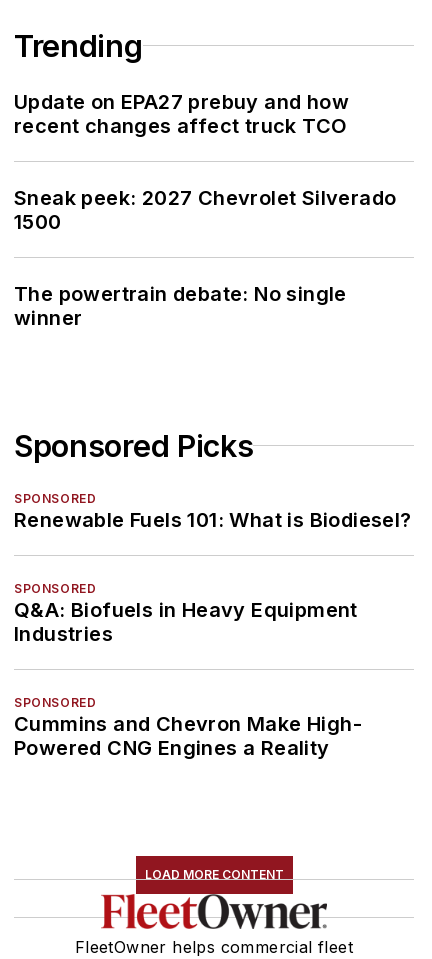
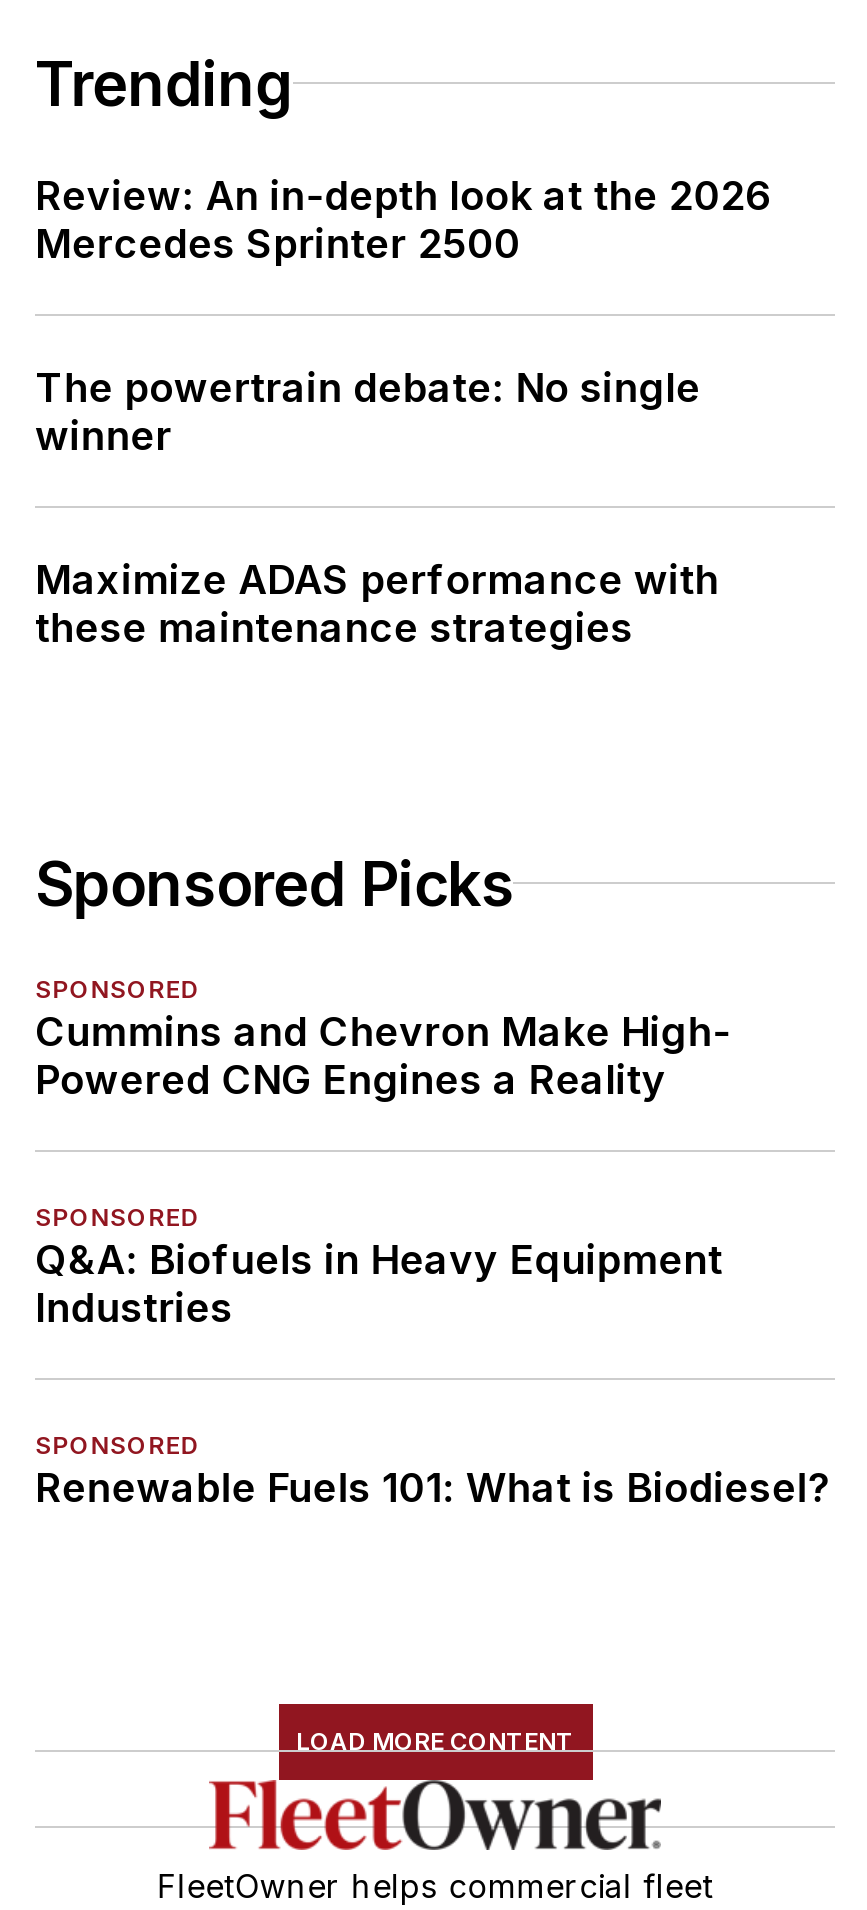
- Update on EPA27 prebuy and how
- recent changes affect truck TCO
- Sneak peek: 2027 Chevrolet Silverado
- 1500
+ Review: An in-depth look at the 2026
+ Mercedes Sprinter 2500

moved up: The powertrain debate: No single | winner

+ Maximize ADAS performance with
+ these maintenance strategies

moved down: Renewable Fuels 101: What is Biodiesel?

moved down: SPONSORED | Q&A: Biofuels in Heavy Equipment | Industries | SPONSORED

moved up: Cummins and Chevron Make High- | Powered CNG Engines a Reality
